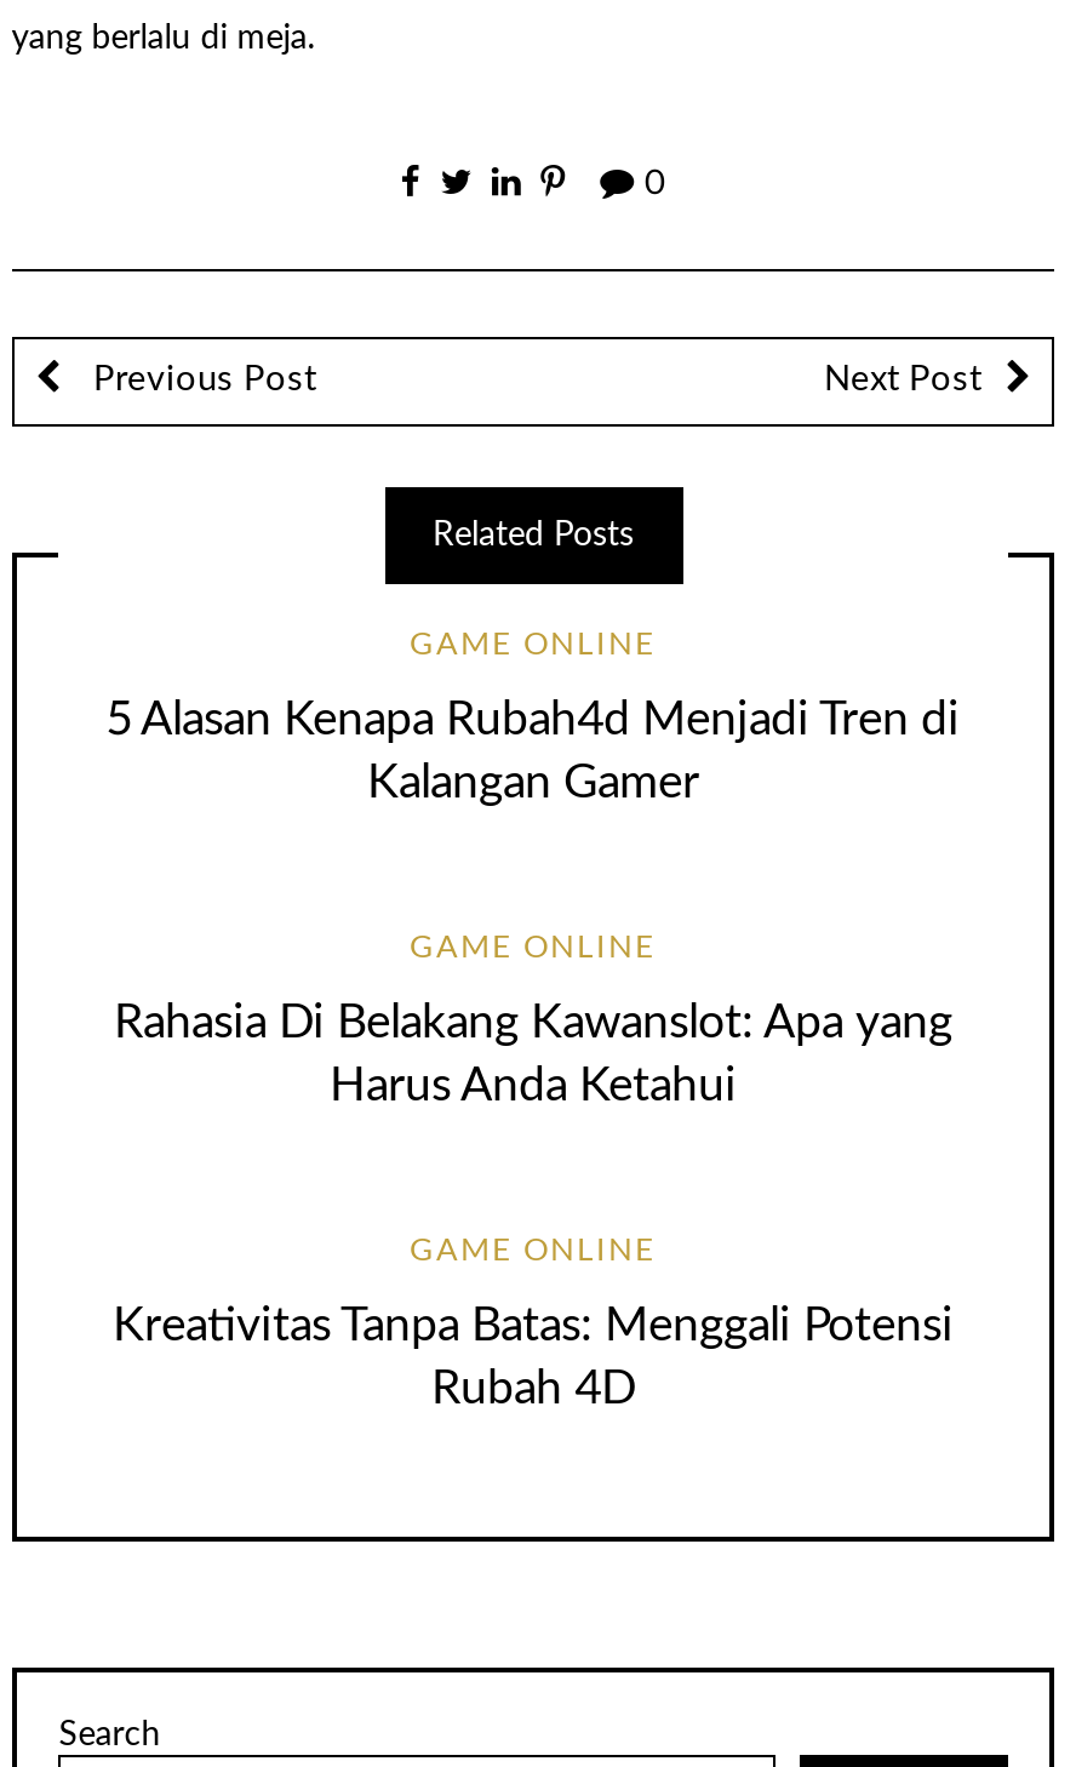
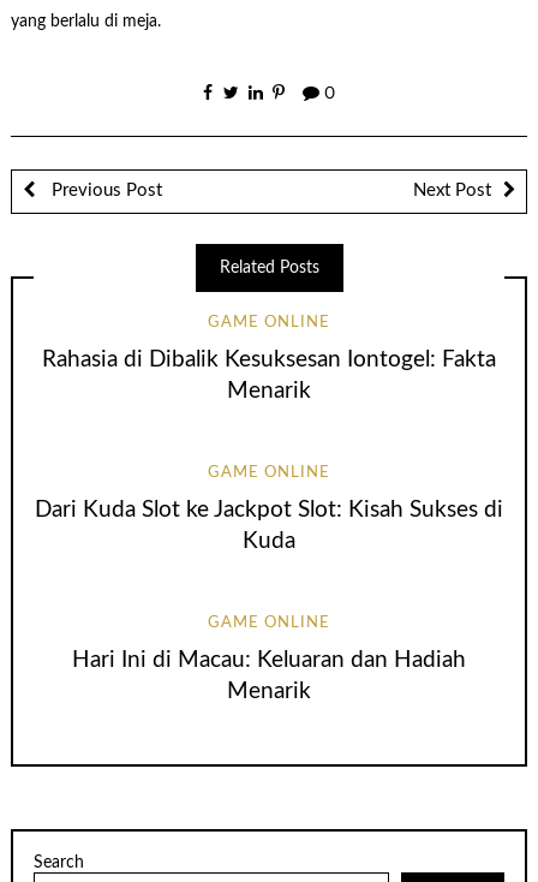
- 5 Alasan Kenapa Rubah4d Menjadi Tren di
- Kalangan Gamer
+ Rahasia di Dibalik Kesuksesan Iontogel: Fakta
+ Menarik

- Rahasia Di Belakang Kawanslot: Apa yang
- Harus Anda Ketahui
+ Dari Kuda Slot ke Jackpot Slot: Kisah Sukses di
+ Kuda

- Kreativitas Tanpa Batas: Menggali Potensi
- Rubah 4D
+ Hari Ini di Macau: Keluaran dan Hadiah
+ Menarik
